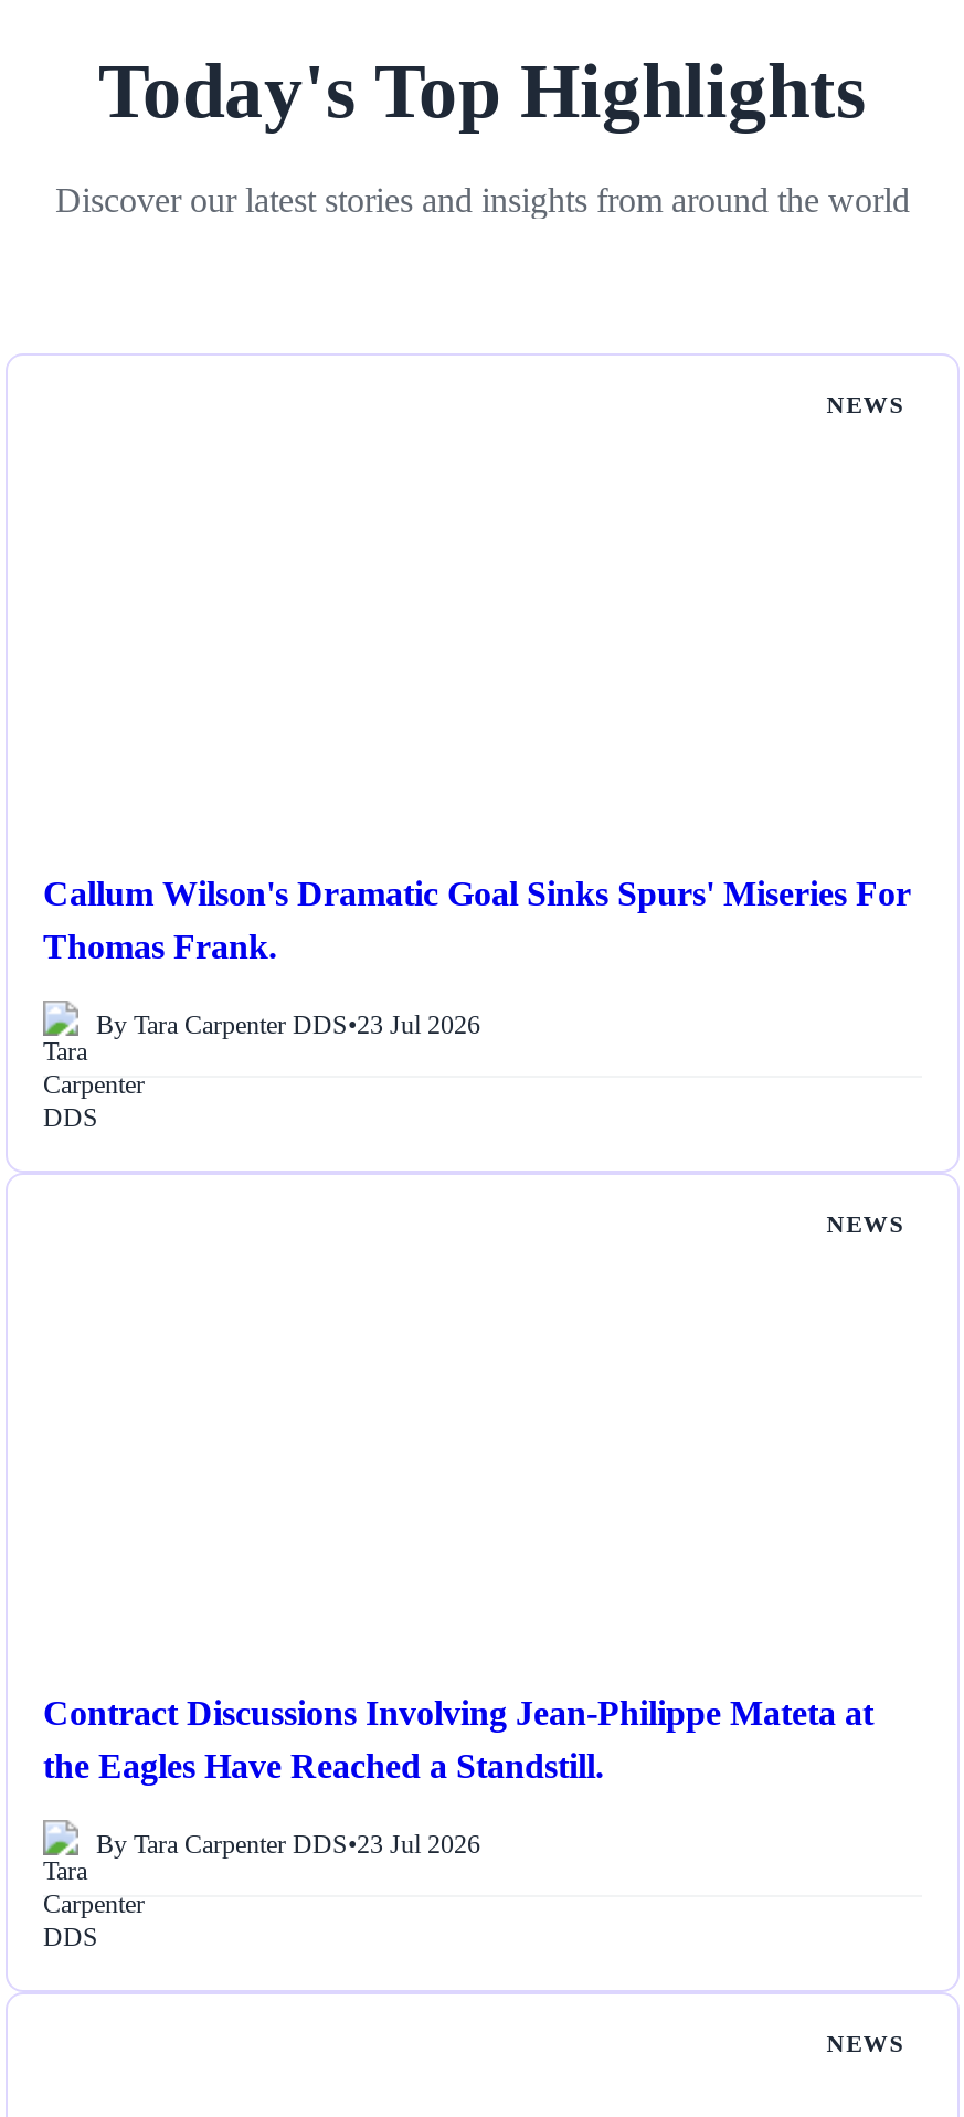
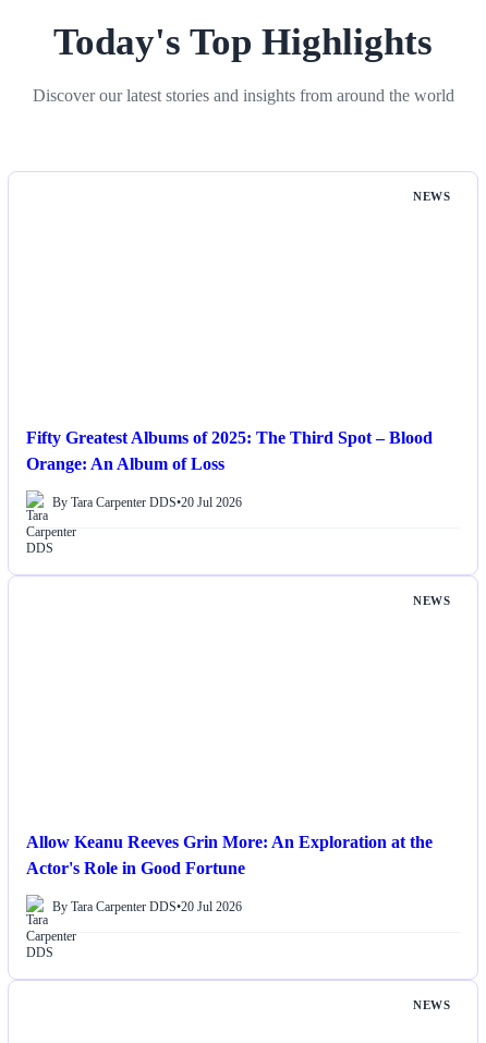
- Callum Wilson's Dramatic Goal Sinks Spurs' Miseries For
- Thomas Frank.
+ Fifty Greatest Albums of 2025: The Third Spot – Blood
+ Orange: An Album of Loss

- By Tara Carpenter DDS•23 Jul 2026
+ By Tara Carpenter DDS•20 Jul 2026

- Contract Discussions Involving Jean-Philippe Mateta at
- the Eagles Have Reached a Standstill.
+ Allow Keanu Reeves Grin More: An Exploration at the
+ Actor's Role in Good Fortune

- By Tara Carpenter DDS•23 Jul 2026
+ By Tara Carpenter DDS•20 Jul 2026
